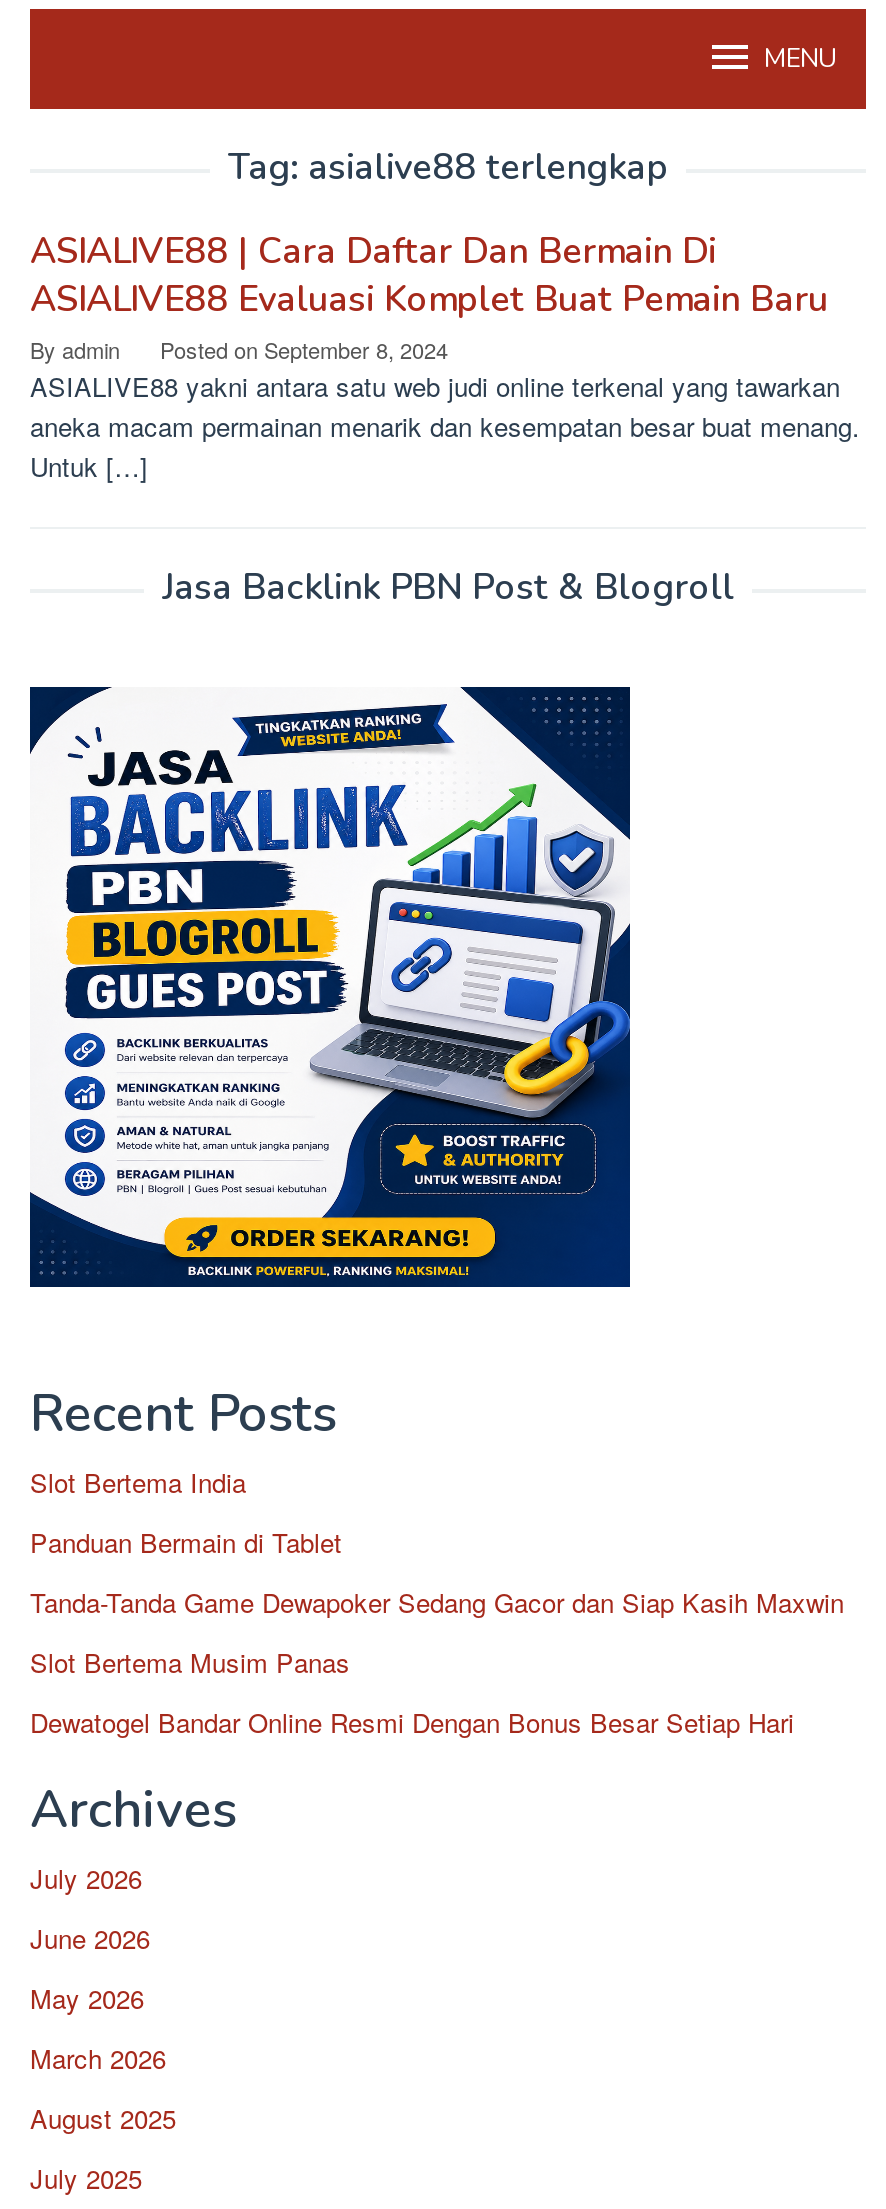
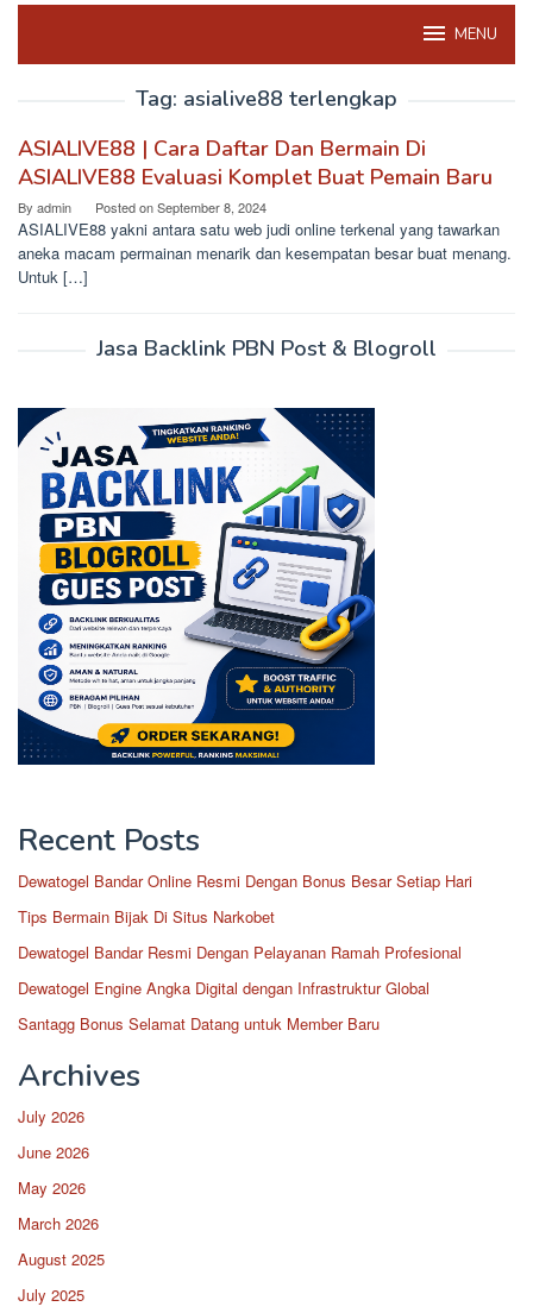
- Slot Bertema India
- Panduan Bermain di Tablet
- Tanda-Tanda Game Dewapoker Sedang Gacor dan Siap Kasih Maxwin
- Slot Bertema Musim Panas

moved up: Dewatogel Bandar Online Resmi Dengan Bonus Besar Setiap Hari

+ Tips Bermain Bijak Di Situs Narkobet
+ Dewatogel Bandar Resmi Dengan Pelayanan Ramah Profesional
+ Dewatogel Engine Angka Digital dengan Infrastruktur Global
+ Santagg Bonus Selamat Datang untuk Member Baru
